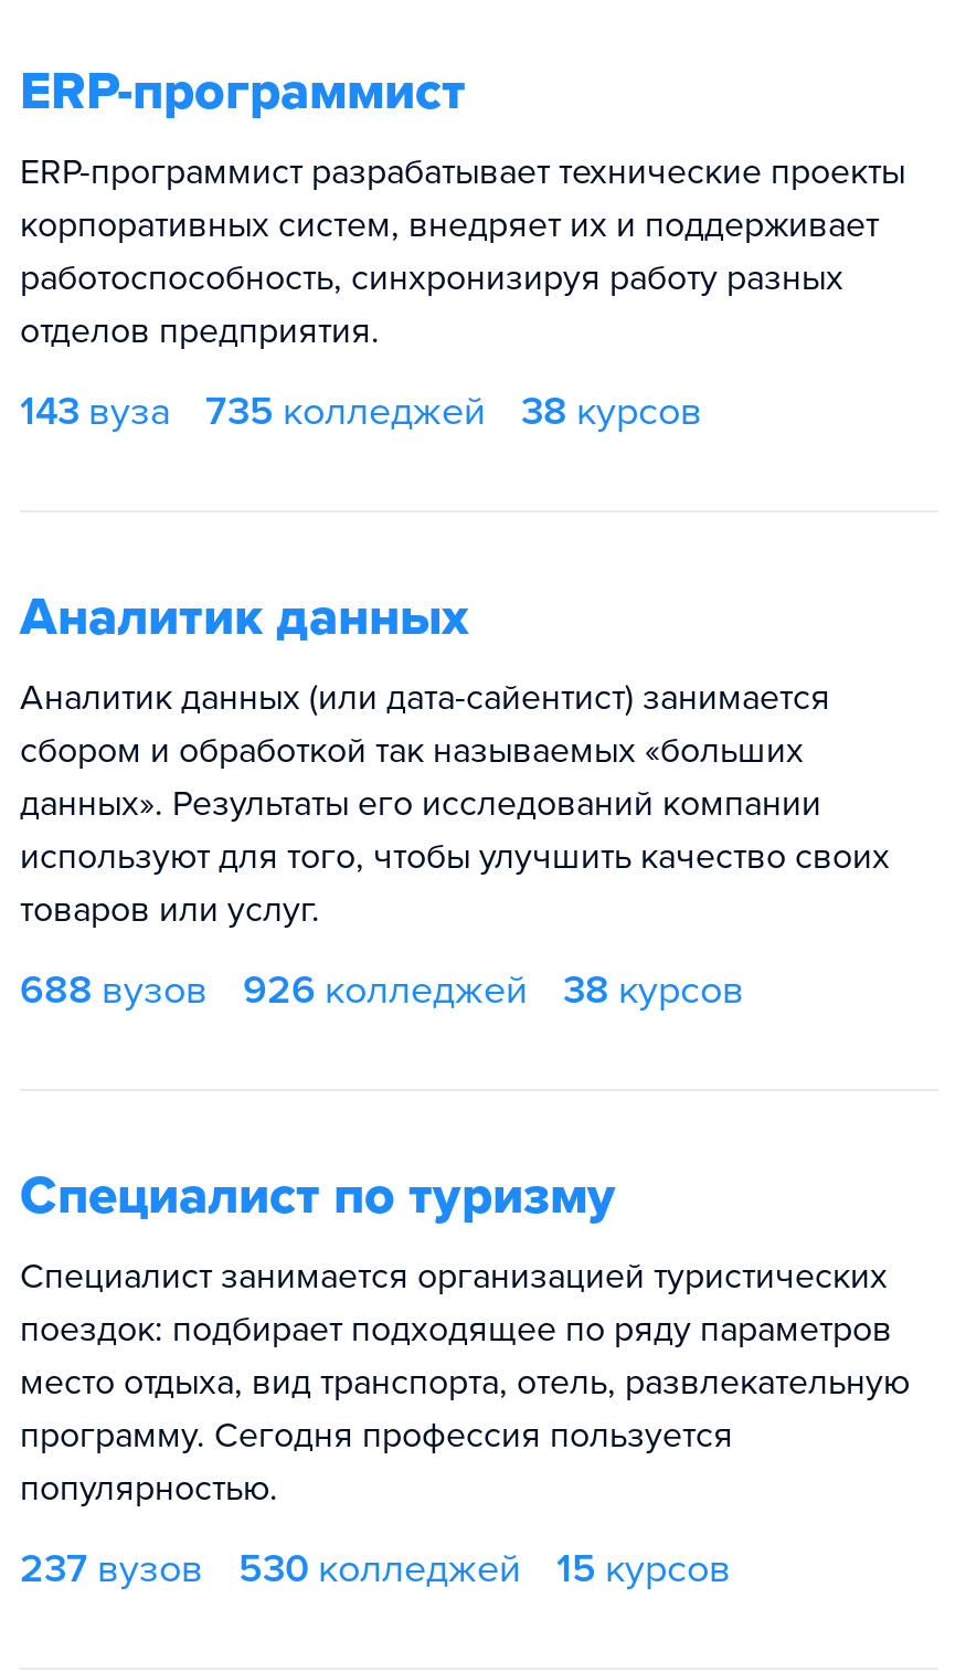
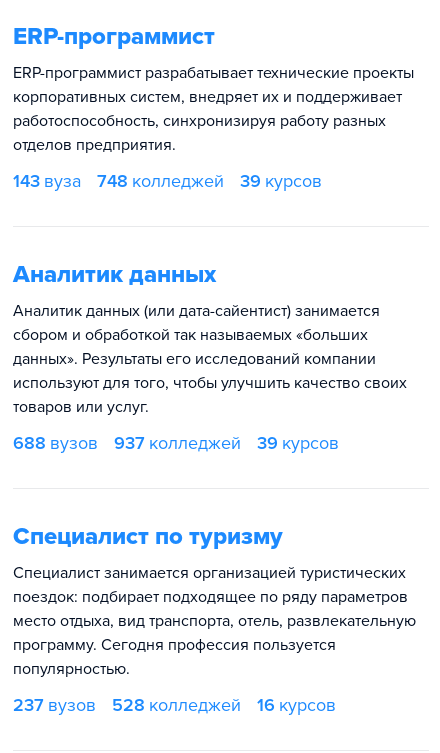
- 735 колледжей
+ 748 колледжей

- 38 курсов
+ 39 курсов

- 926 колледжей
+ 937 колледжей

- 38 курсов
+ 39 курсов

- 530 колледжей
+ 528 колледжей

- 15 курсов
+ 16 курсов
